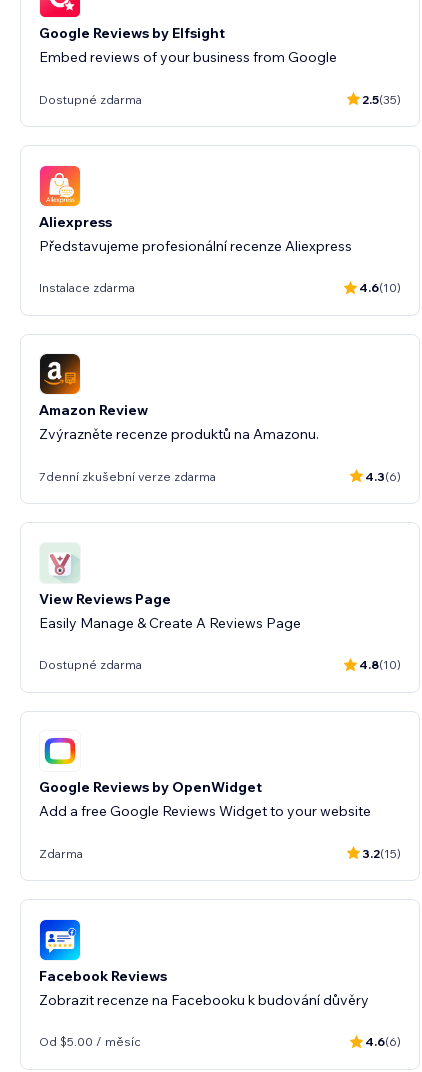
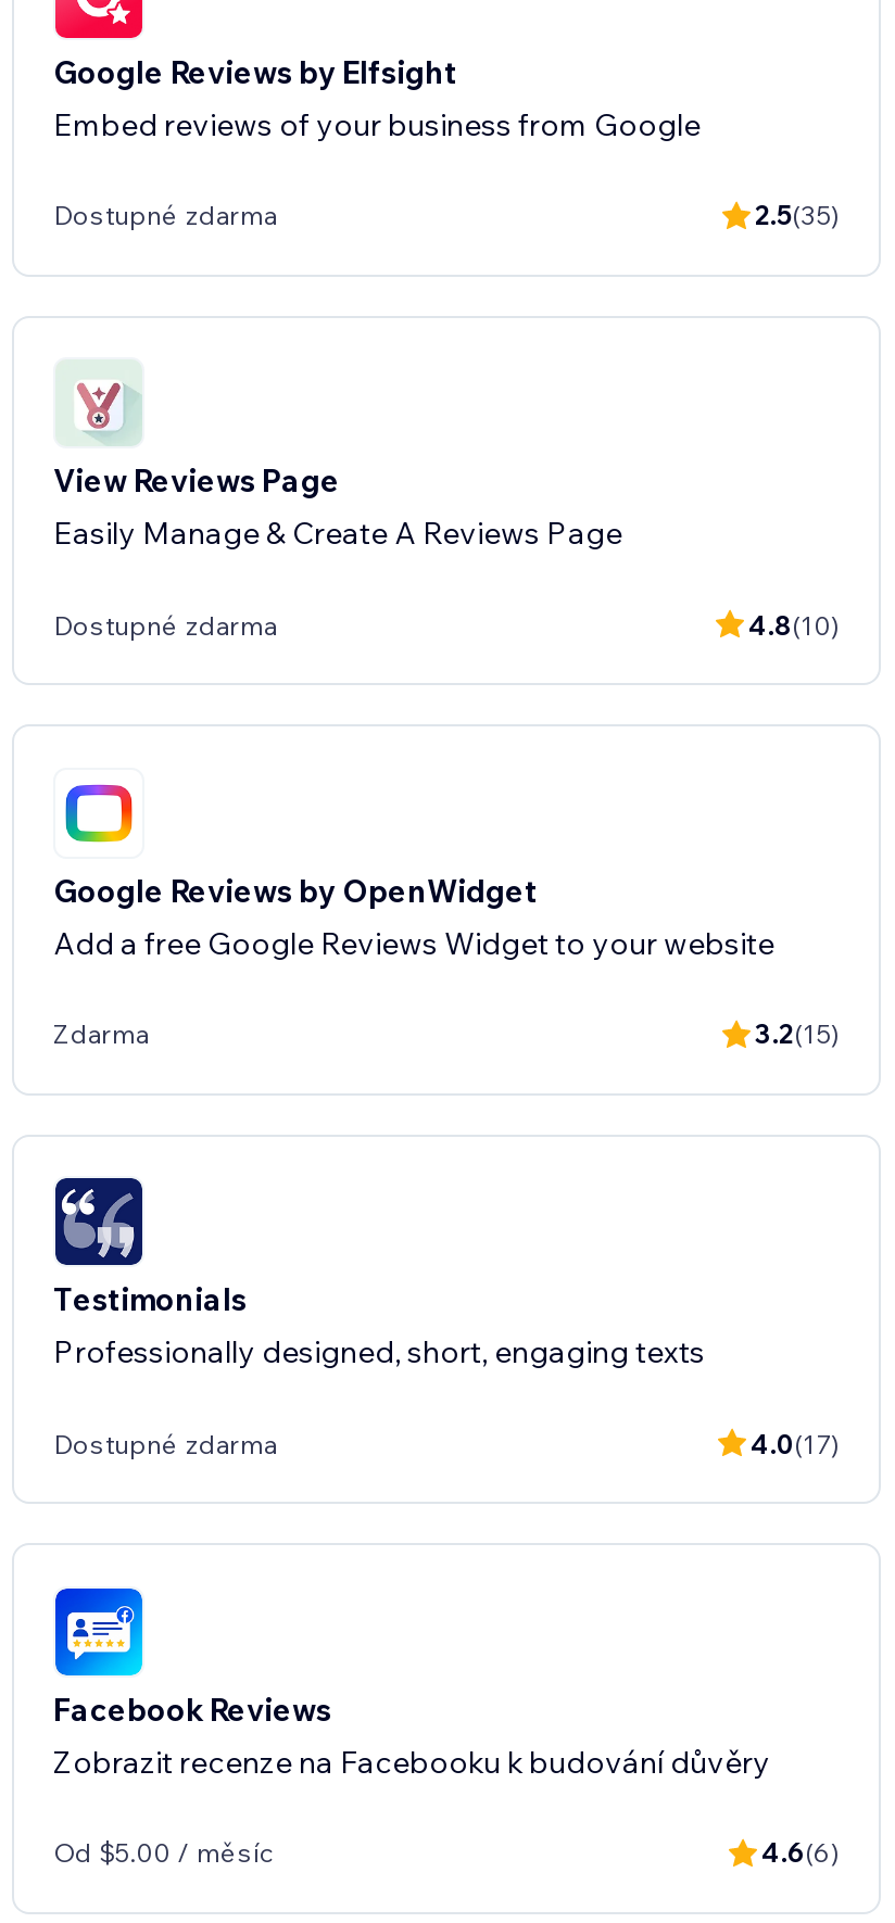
- [image]
- Aliexpress
- Představujeme profesionální recenze Aliexpress
- Instalace zdarma
- 4.6(10)

- [image]
- Amazon Review
- Zvýrazněte recenze produktů na Amazonu.
- 7denní zkušební verze zdarma
- 4.3(6)

moved up: View Reviews Page | Easily Manage & Create A Reviews Page | Dostupné zdarma | 4.8(10) | Google Reviews by OpenWidget | Add a free Google Reviews Widget to your website | Zdarma | 3.2(15)

+ [image]
+ Testimonials
+ Professionally designed, short, engaging texts
+ Dostupné zdarma
+ 4.0(17)
